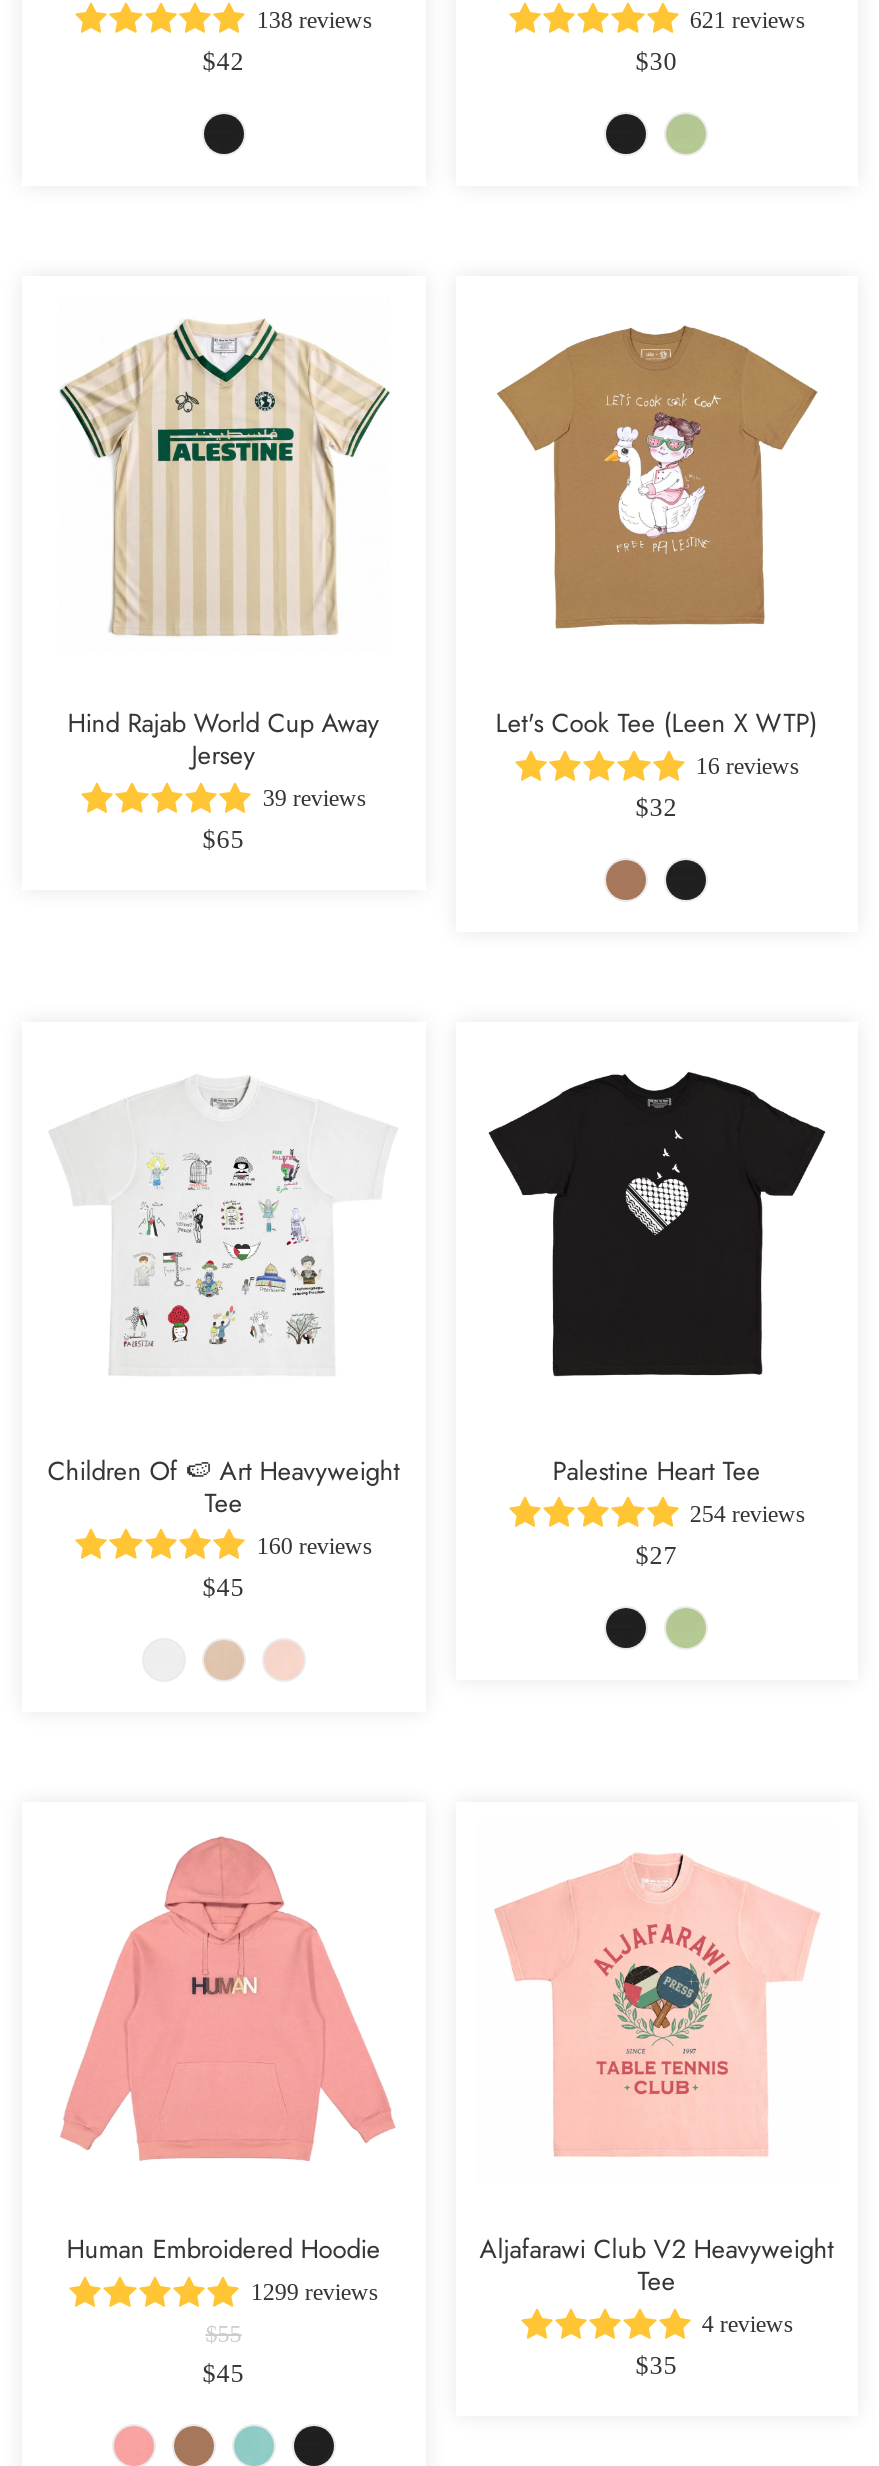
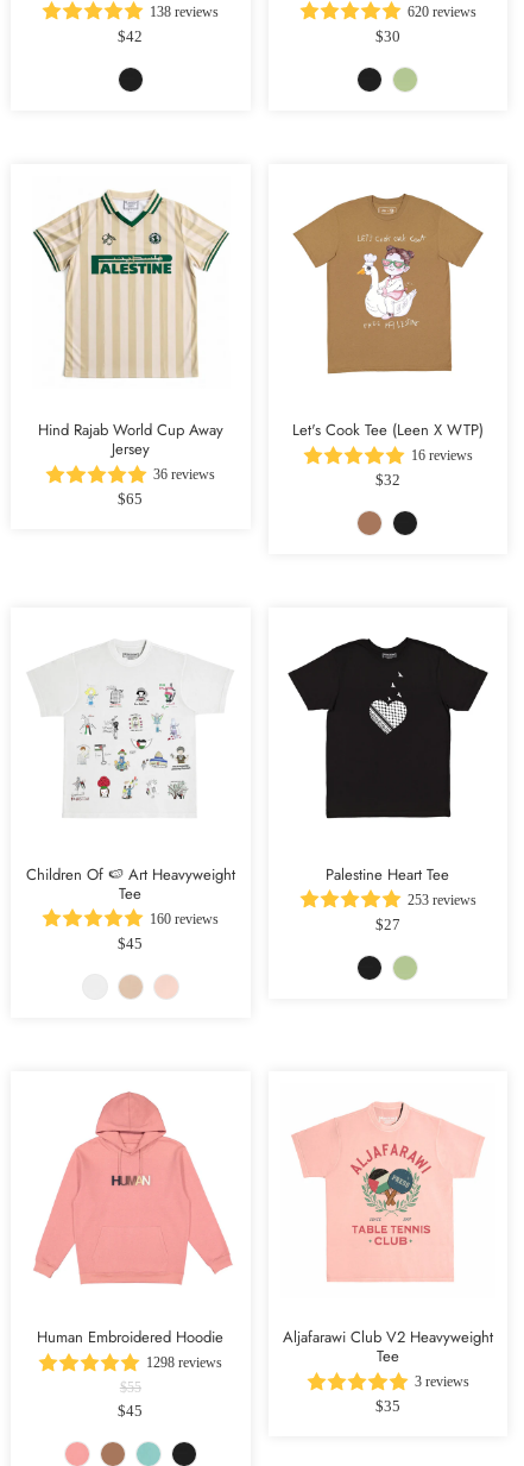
- 621 reviews
+ 620 reviews

- 39 reviews
+ 36 reviews

- 254 reviews
+ 253 reviews

- 1299 reviews
+ 1298 reviews

- 4 reviews
+ 3 reviews
